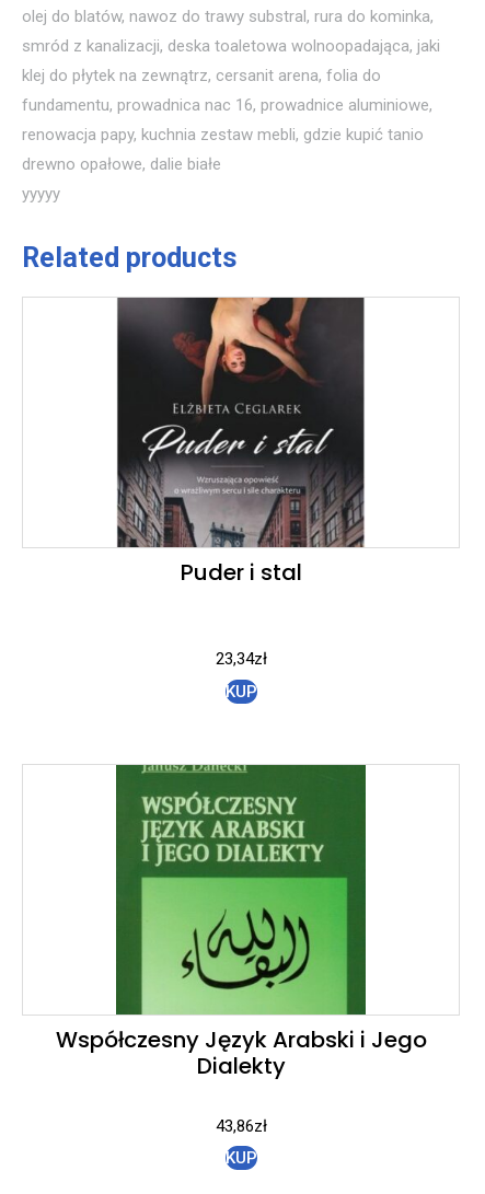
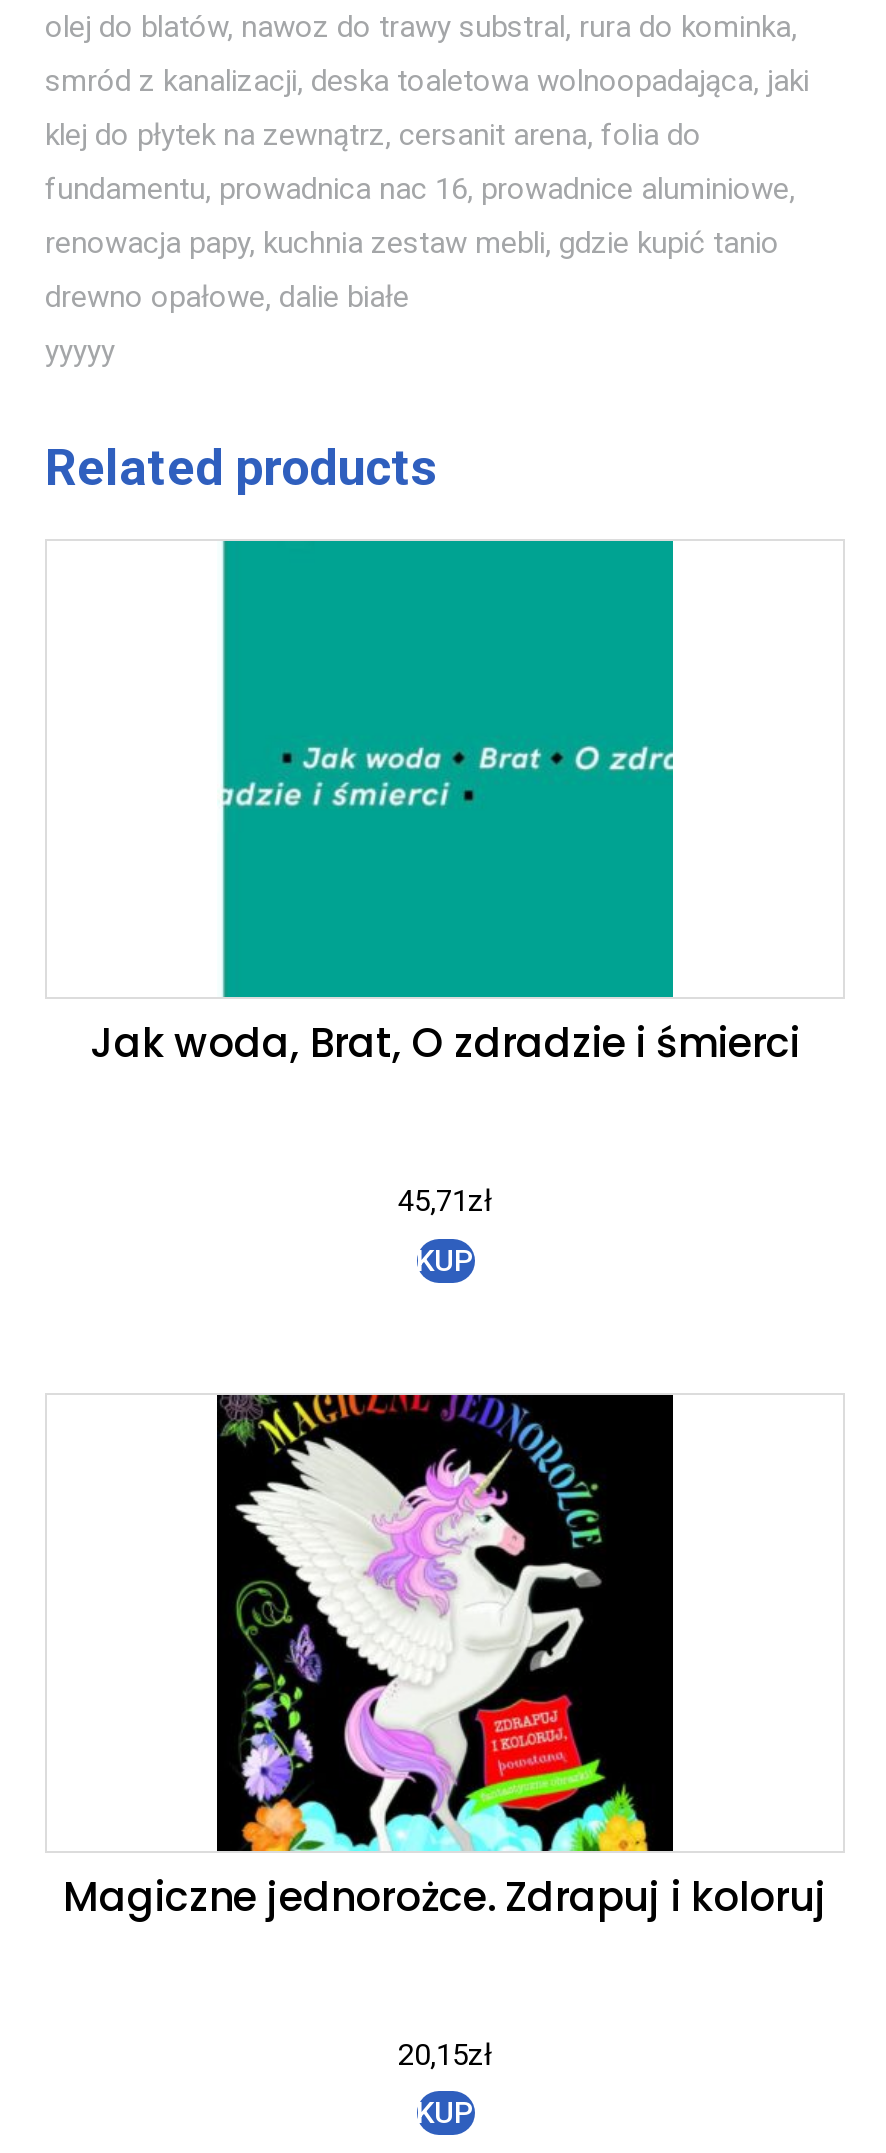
- [image]
- Puder i stal
+ [image]
+ Jak woda, Brat, O zdradzie i śmierci

- 23,34zł
+ 45,71zł

- [image]
- Współczesny Język Arabski i Jego
- Dialekty
+ [image]
+ Magiczne jednorożce. Zdrapuj i koloruj

- 43,86zł
+ 20,15zł
